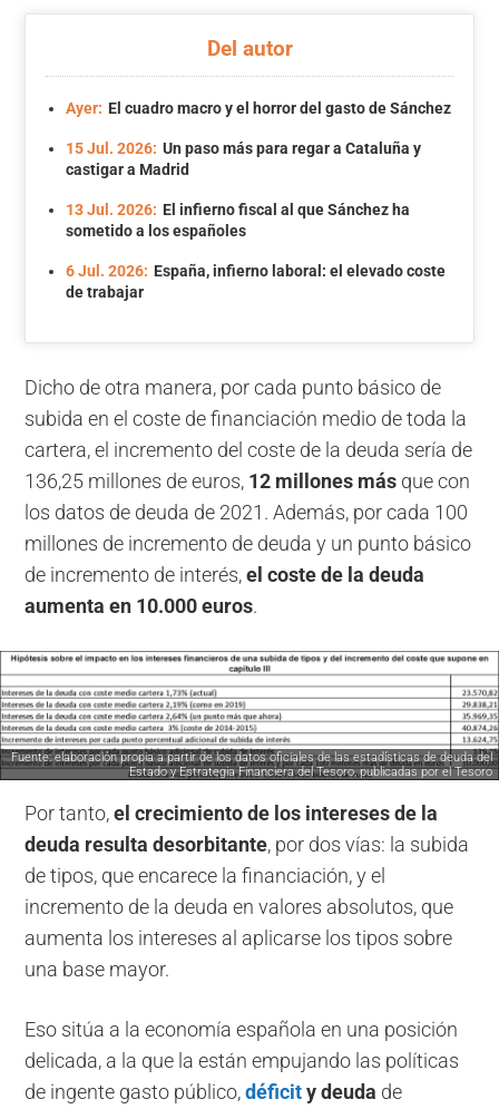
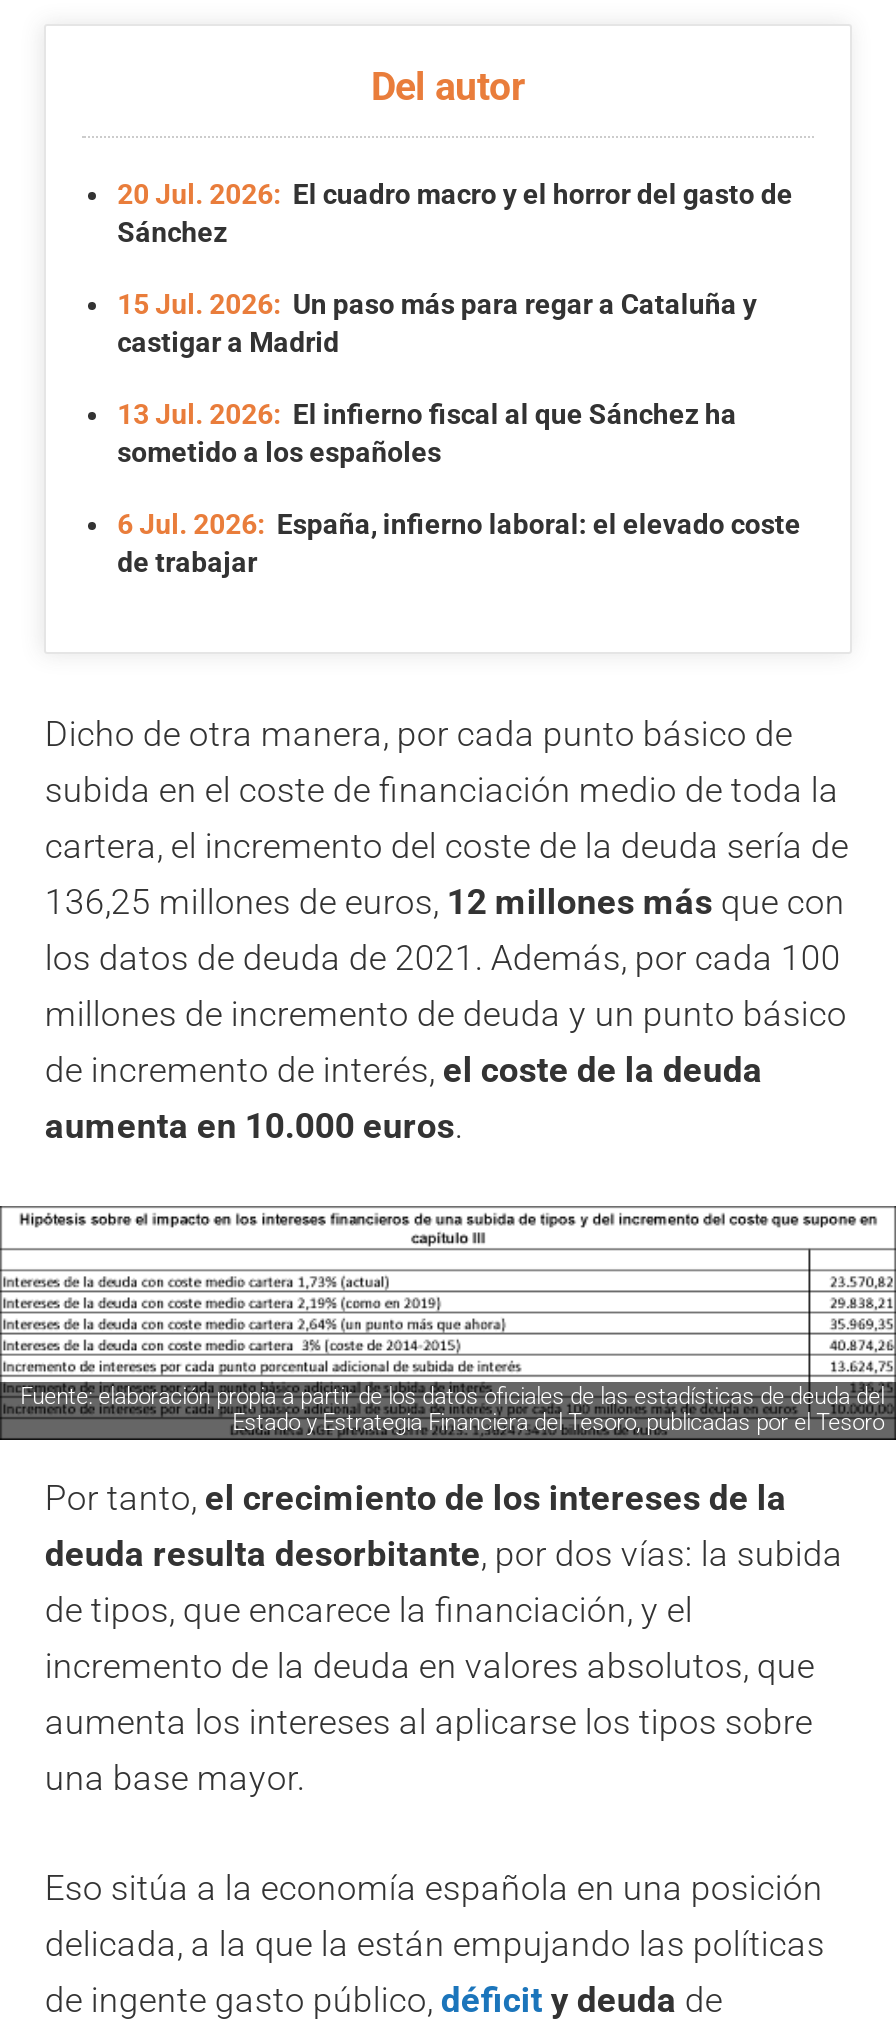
- Ayer: El cuadro macro y el horror del gasto de Sánchez
+ 20 Jul. 2026: El cuadro macro y el horror del gasto de
+ Sánchez
